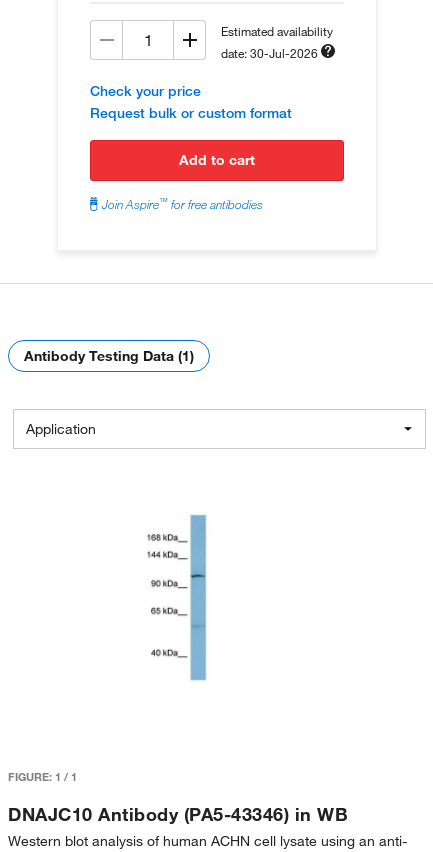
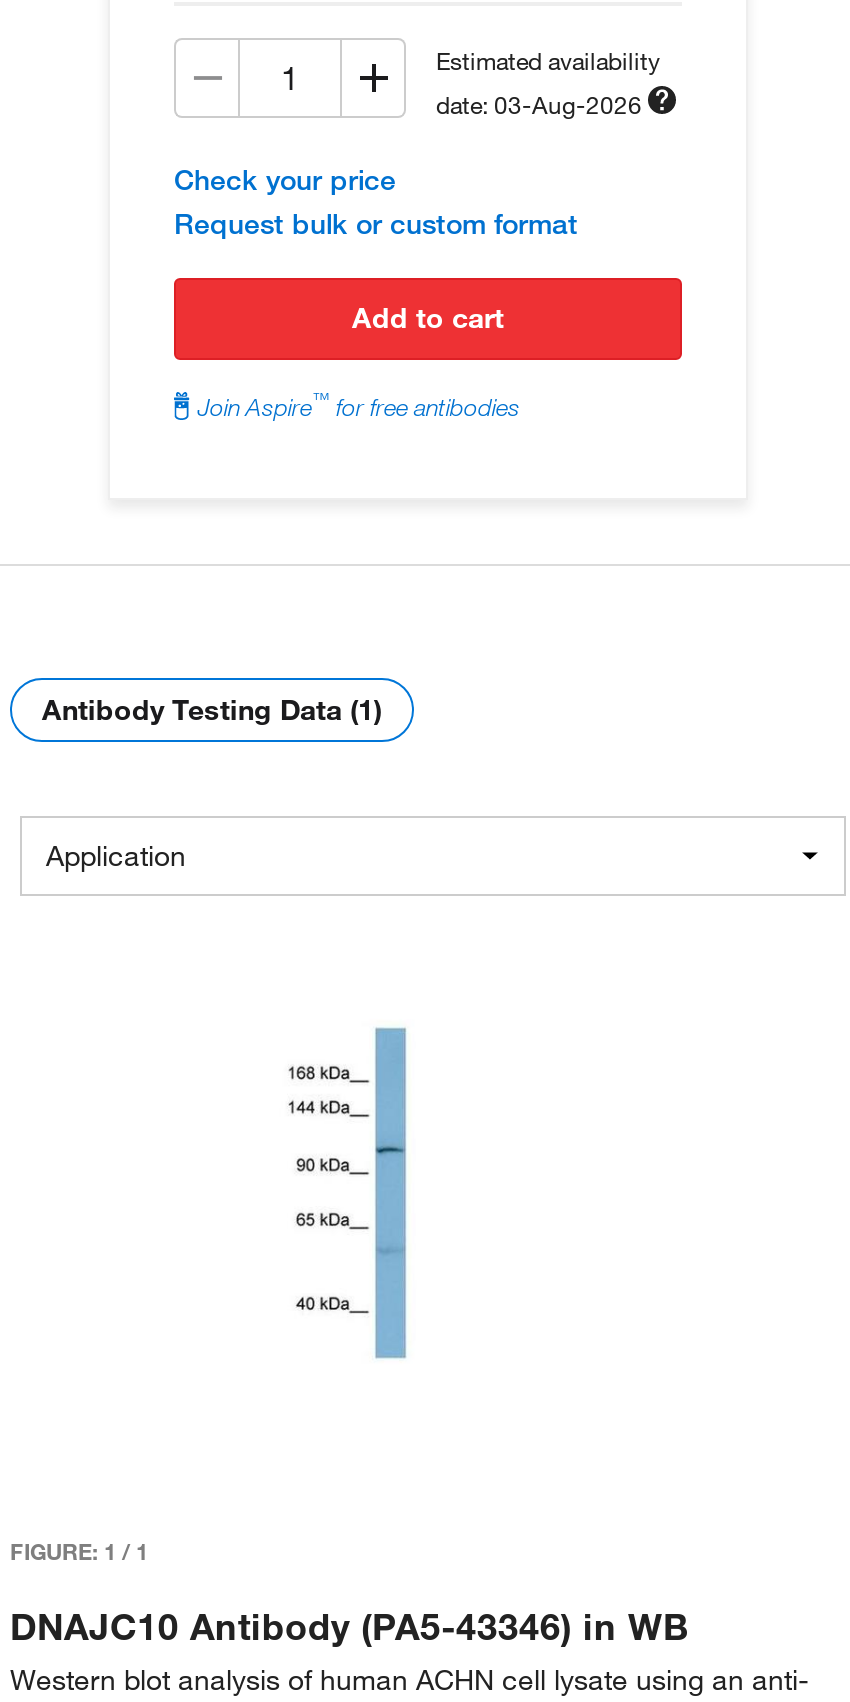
- date: 30-Jul-2026
+ date: 03-Aug-2026
